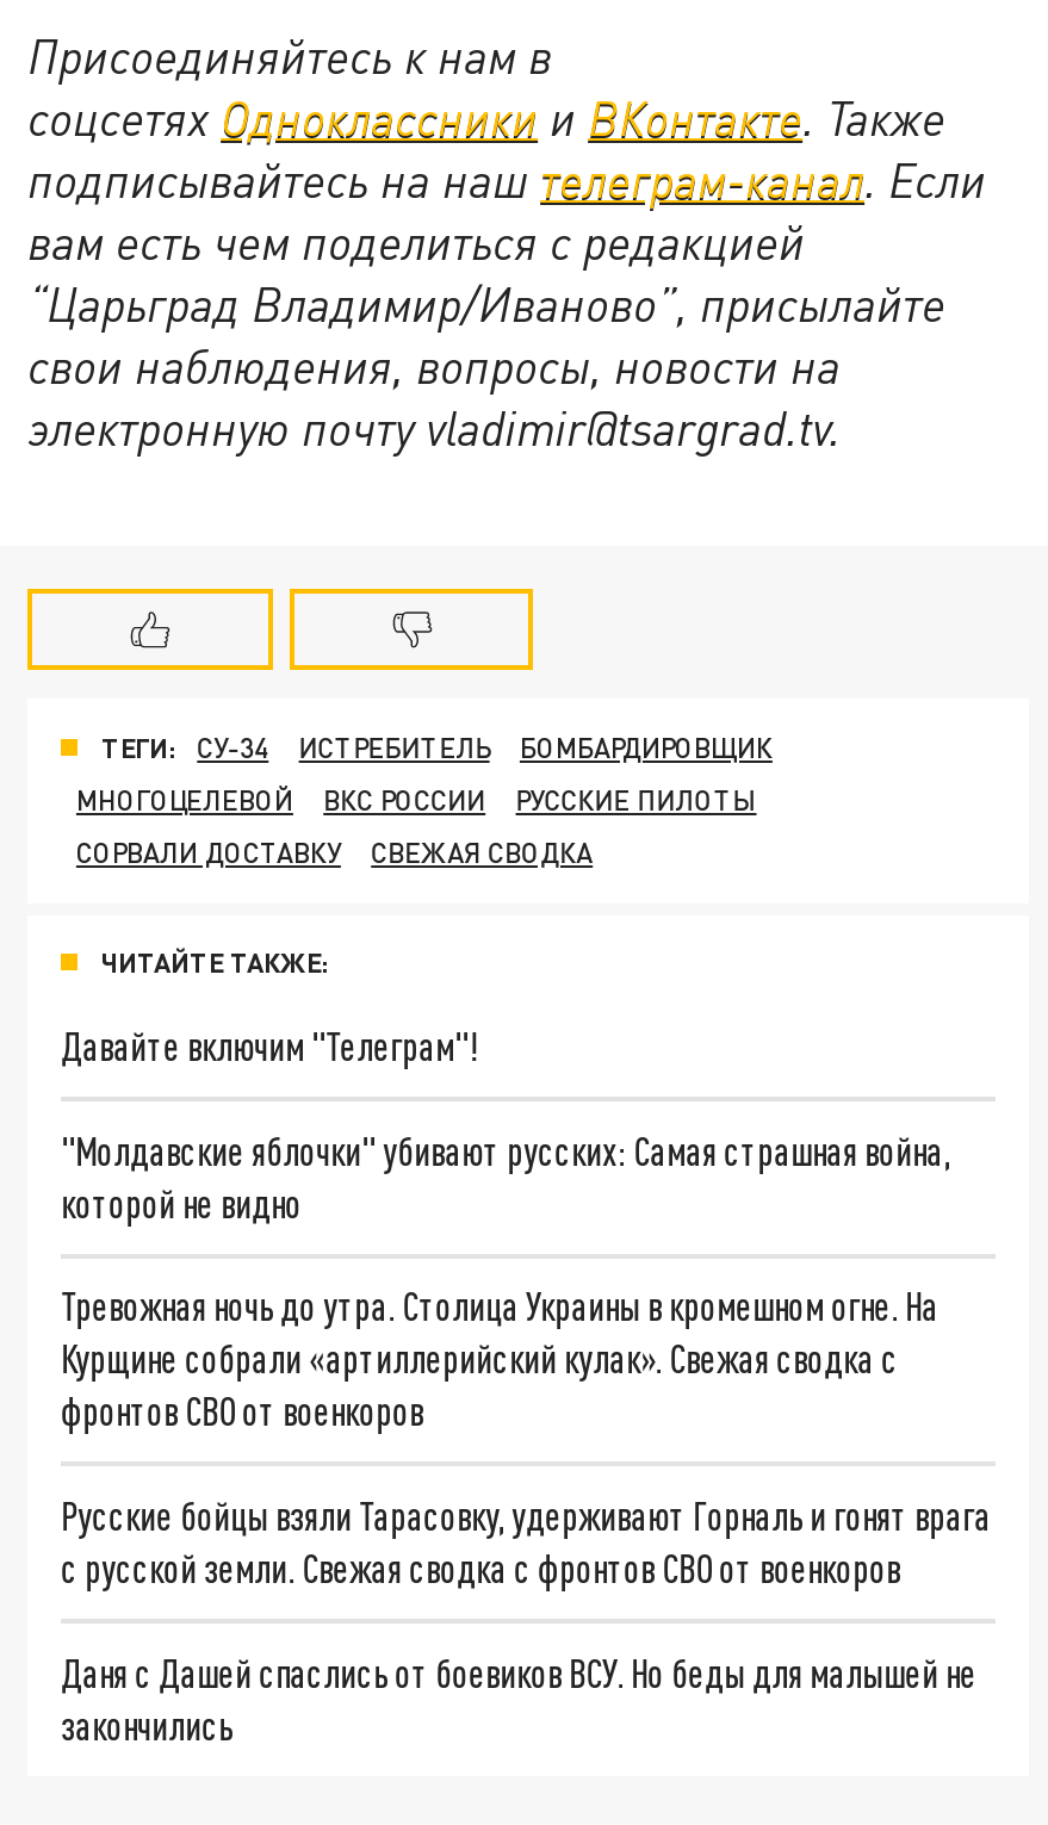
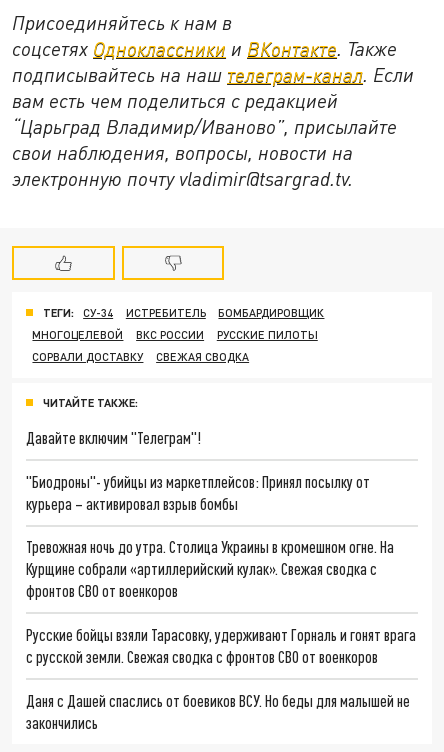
- "Молдавские яблочки" убивают русских: Самая страшная война,
- которой не видно
+ "Биодроны"- убийцы из маркетплейсов: Принял посылку от
+ курьера – активировал взрыв бомбы
